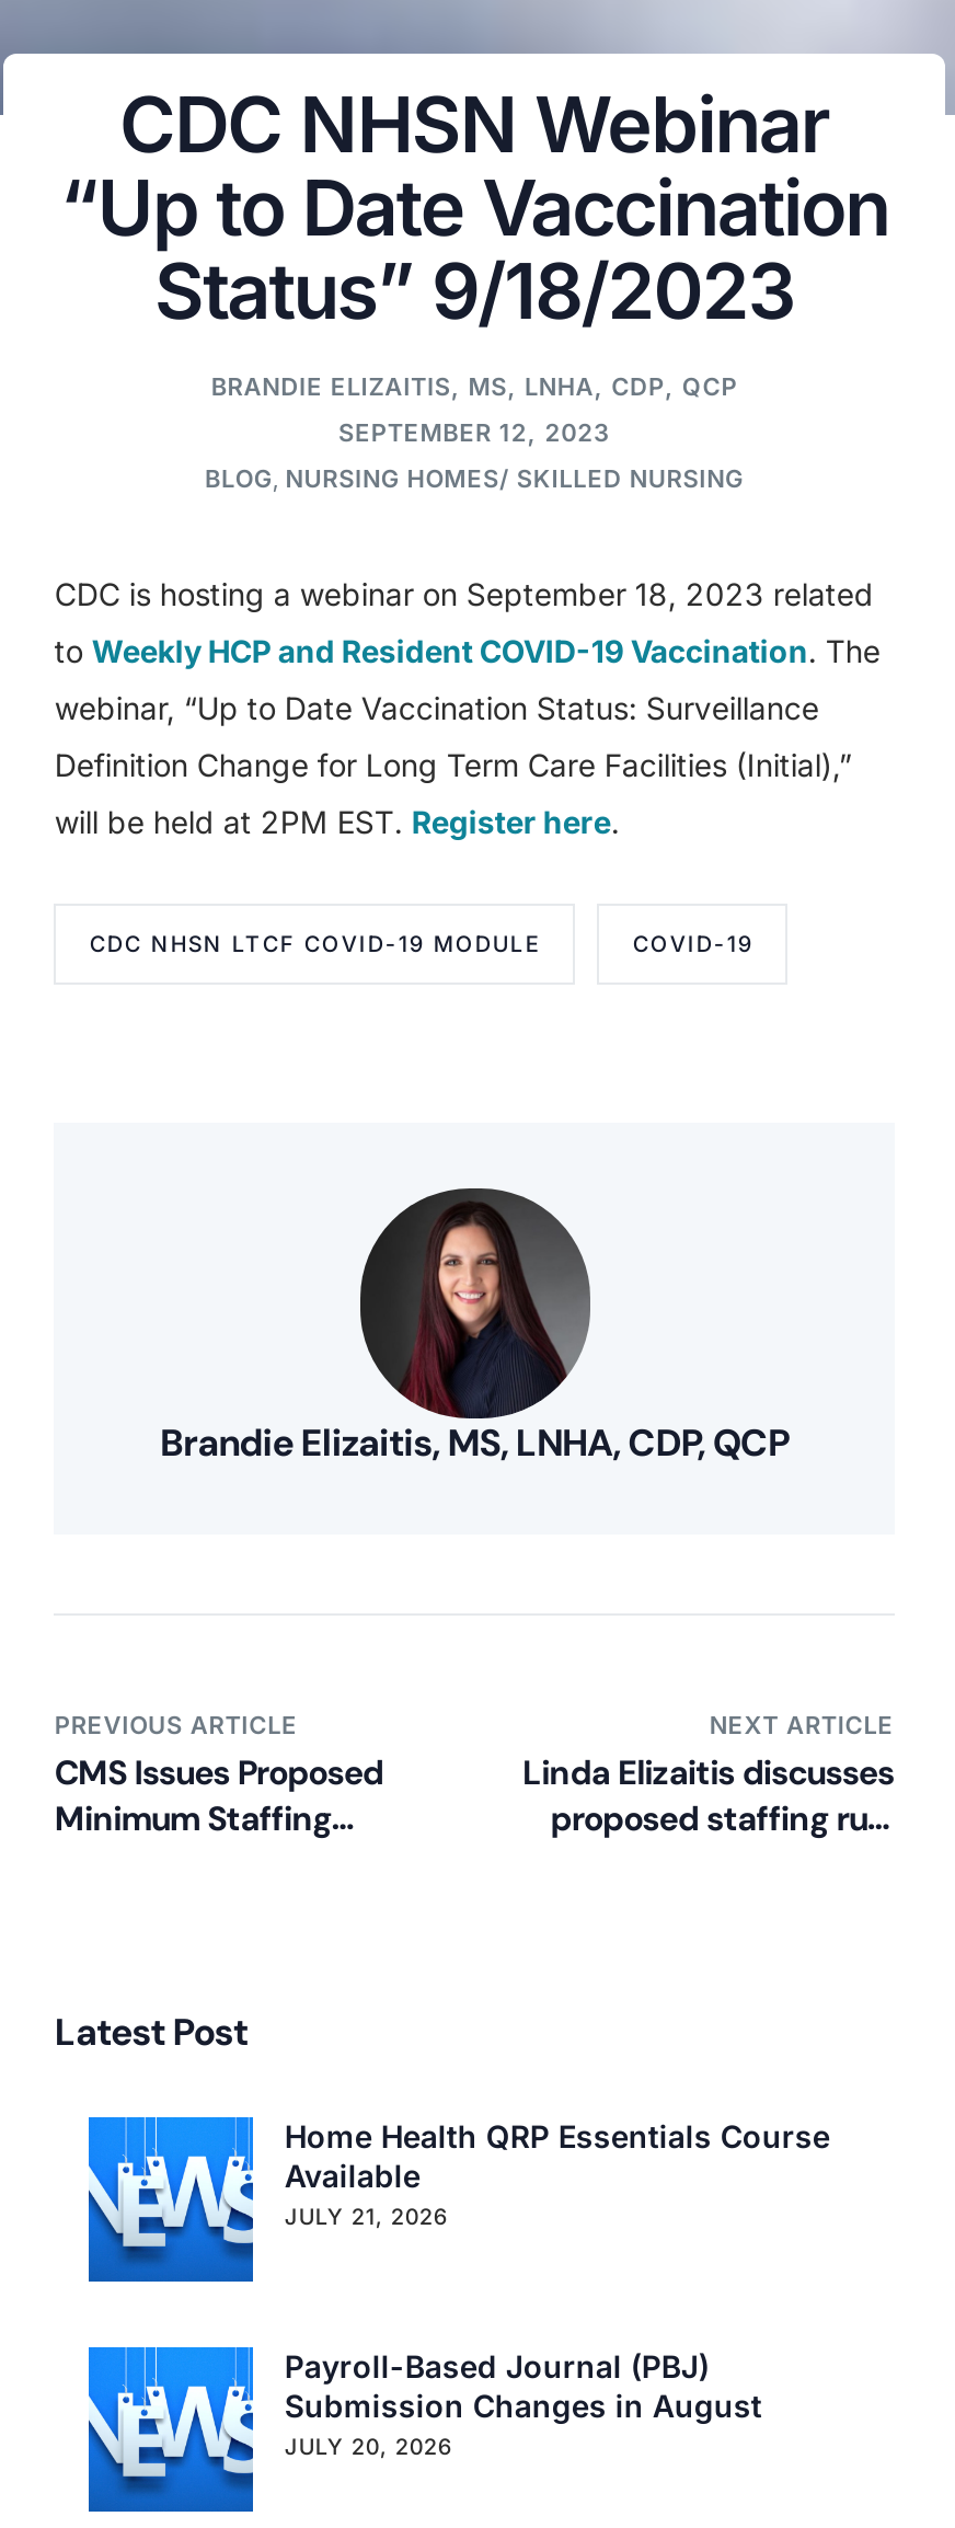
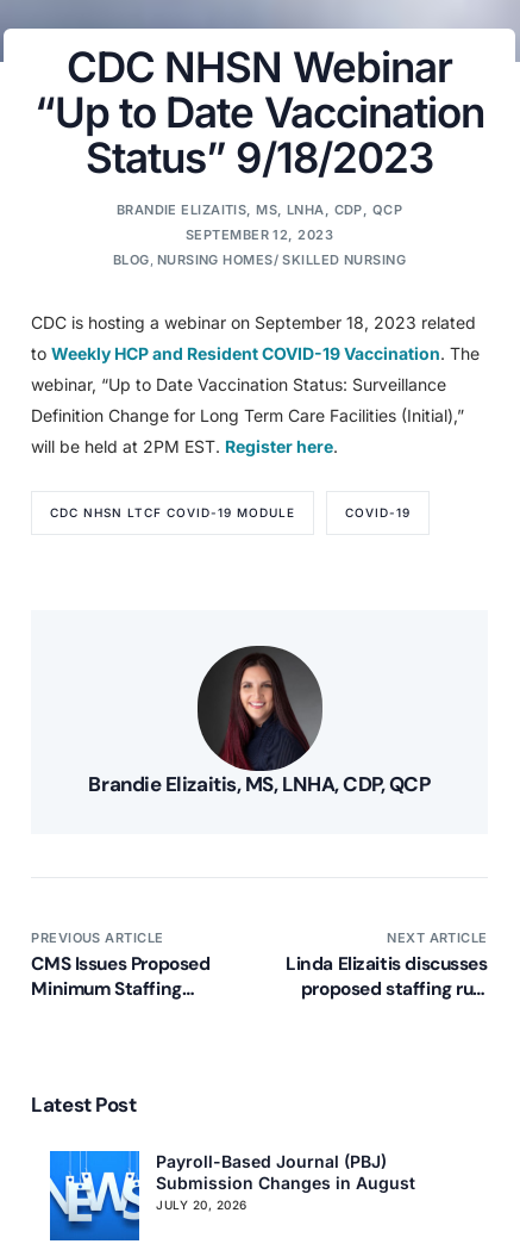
- Home Health QRP Essentials Course
- Available
- JULY 21, 2026
